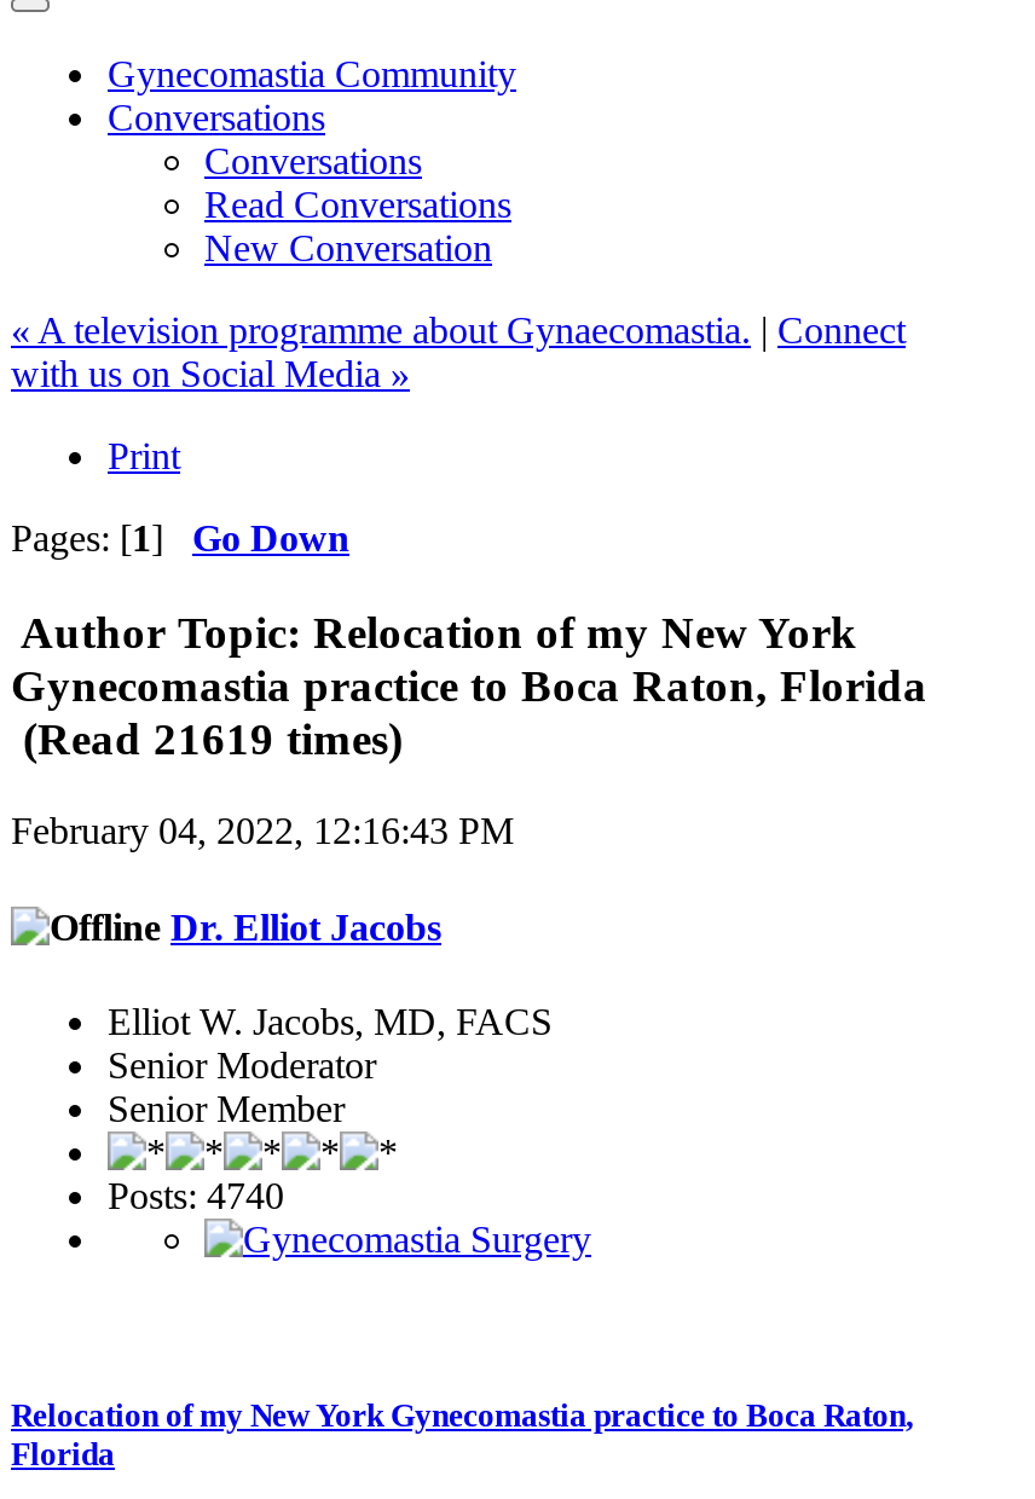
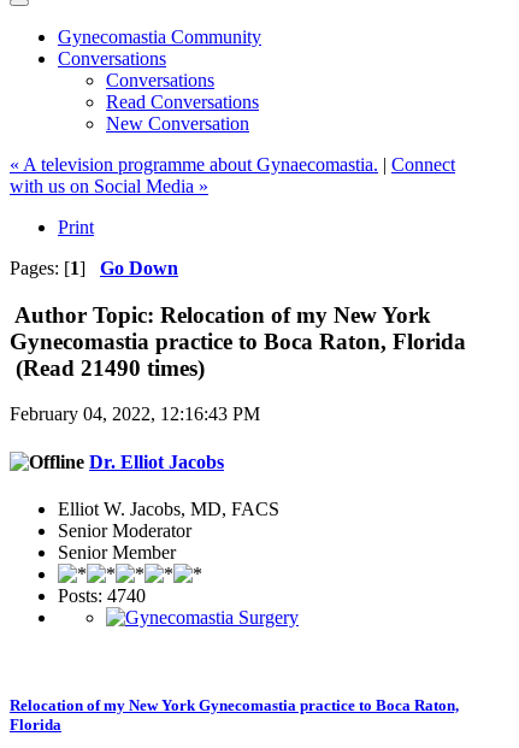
- (Read 21619 times)
+ (Read 21490 times)
